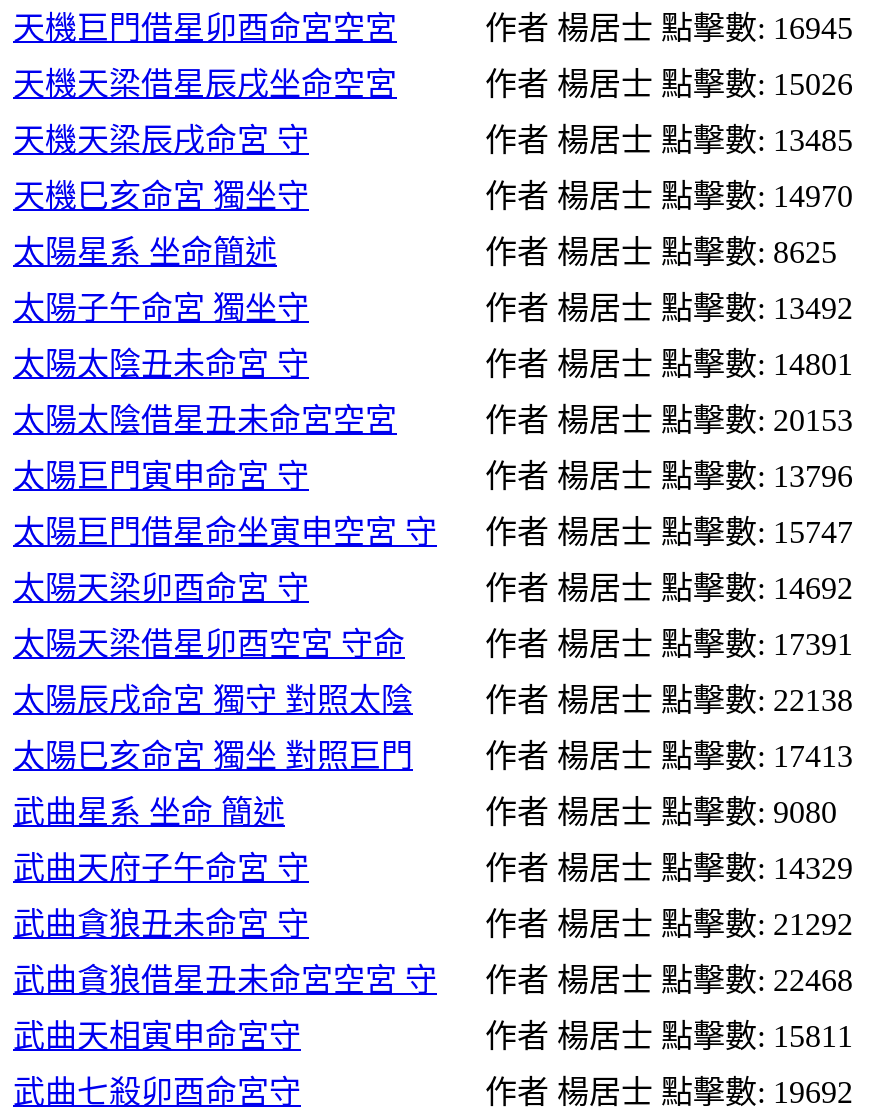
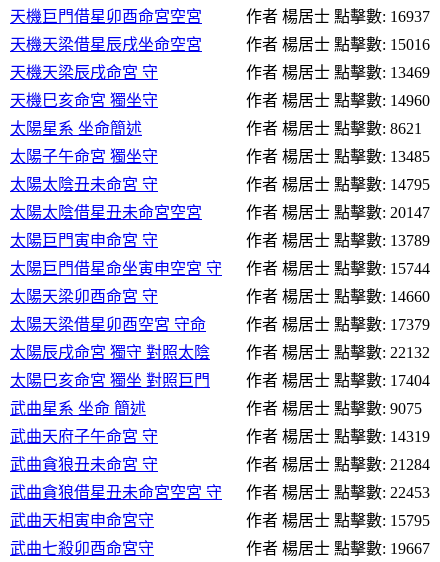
- 作者 楊居士 點擊數: 16945
+ 作者 楊居士 點擊數: 16937

- 作者 楊居士 點擊數: 15026
+ 作者 楊居士 點擊數: 15016

moved down: 作者 楊居士 點擊數: 13485

+ 作者 楊居士 點擊數: 13469

- 作者 楊居士 點擊數: 14970
+ 作者 楊居士 點擊數: 14960

- 作者 楊居士 點擊數: 8625
+ 作者 楊居士 點擊數: 8621

- 作者 楊居士 點擊數: 13492

- 作者 楊居士 點擊數: 14801
+ 作者 楊居士 點擊數: 14795

- 作者 楊居士 點擊數: 20153
+ 作者 楊居士 點擊數: 20147

- 作者 楊居士 點擊數: 13796
+ 作者 楊居士 點擊數: 13789

- 作者 楊居士 點擊數: 15747
+ 作者 楊居士 點擊數: 15744

- 作者 楊居士 點擊數: 14692
+ 作者 楊居士 點擊數: 14660

- 作者 楊居士 點擊數: 17391
+ 作者 楊居士 點擊數: 17379

- 作者 楊居士 點擊數: 22138
+ 作者 楊居士 點擊數: 22132

- 作者 楊居士 點擊數: 17413
+ 作者 楊居士 點擊數: 17404

- 作者 楊居士 點擊數: 9080
+ 作者 楊居士 點擊數: 9075

- 作者 楊居士 點擊數: 14329
+ 作者 楊居士 點擊數: 14319

- 作者 楊居士 點擊數: 21292
+ 作者 楊居士 點擊數: 21284

- 作者 楊居士 點擊數: 22468
+ 作者 楊居士 點擊數: 22453

- 作者 楊居士 點擊數: 15811
+ 作者 楊居士 點擊數: 15795

- 作者 楊居士 點擊數: 19692
+ 作者 楊居士 點擊數: 19667
